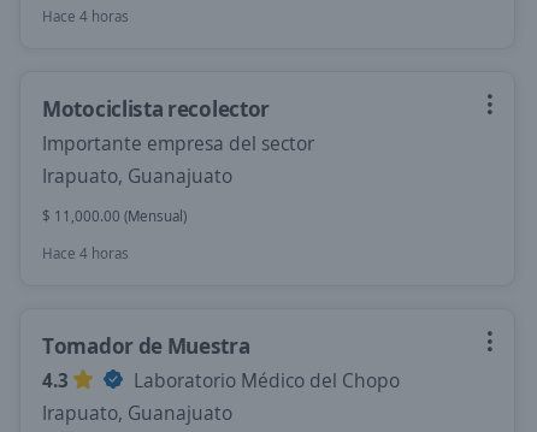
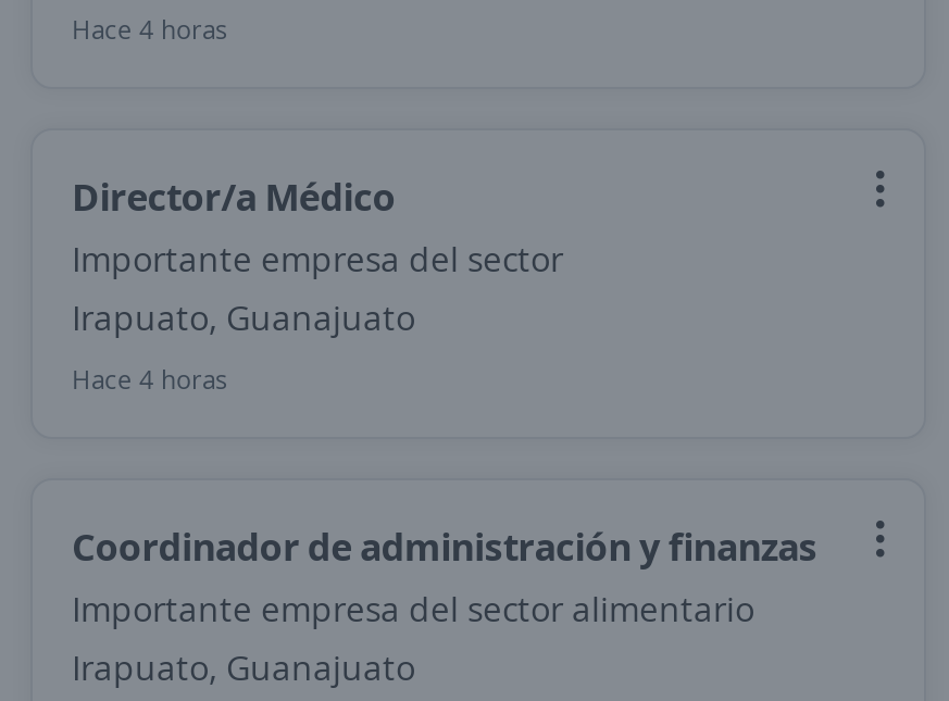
- Motociclista recolector
+ Director/a Médico

- $ 11,000.00 (Mensual)

- Tomador de Muestra
- 4.3
- Laboratorio Médico del Chopo
+ Coordinador de administración y finanzas
+ Importante empresa del sector alimentario
